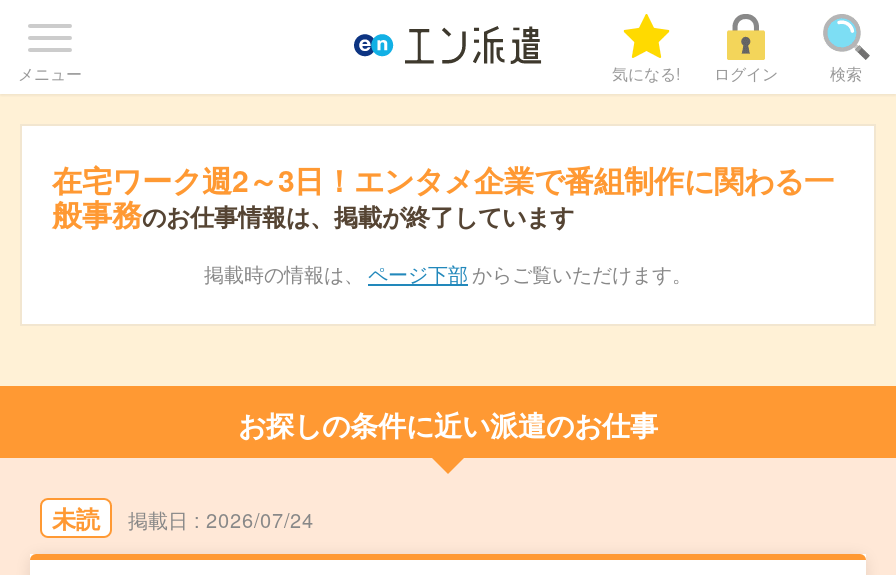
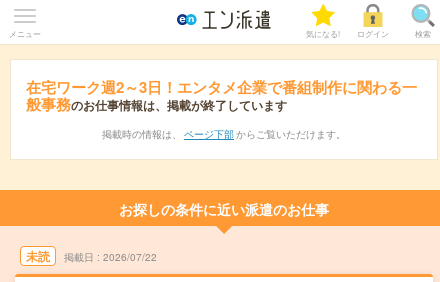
- 2026/07/24
+ 2026/07/22
